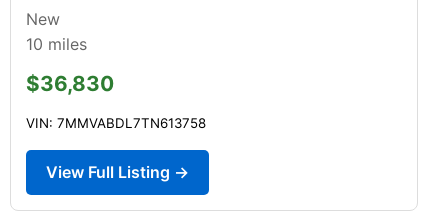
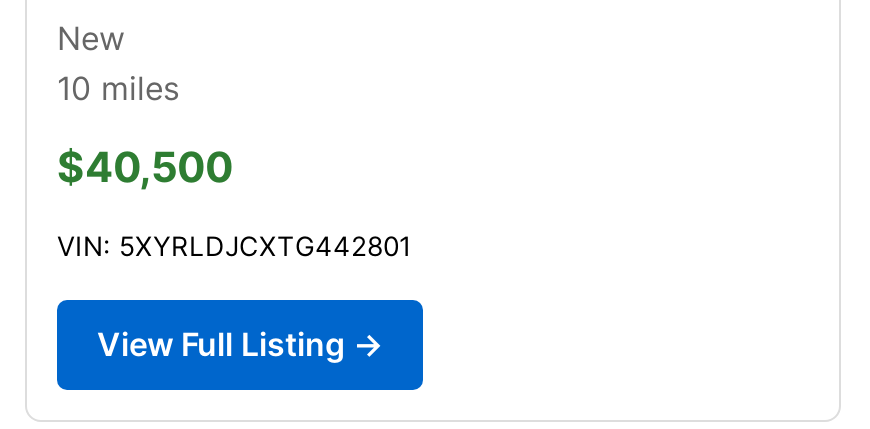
- $36,830
+ $40,500

- VIN: 7MMVABDL7TN613758
+ VIN: 5XYRLDJCXTG442801
